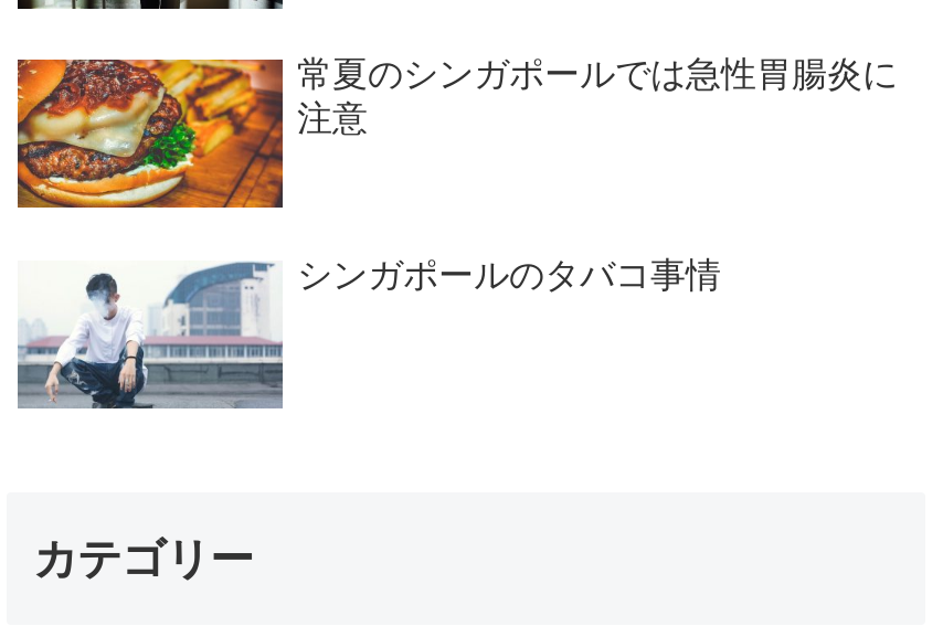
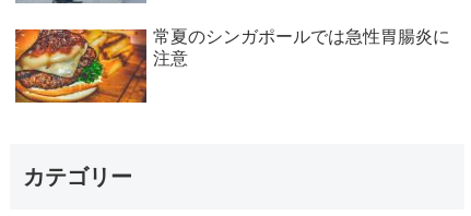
- [image]
- シンガポールのタバコ事情
